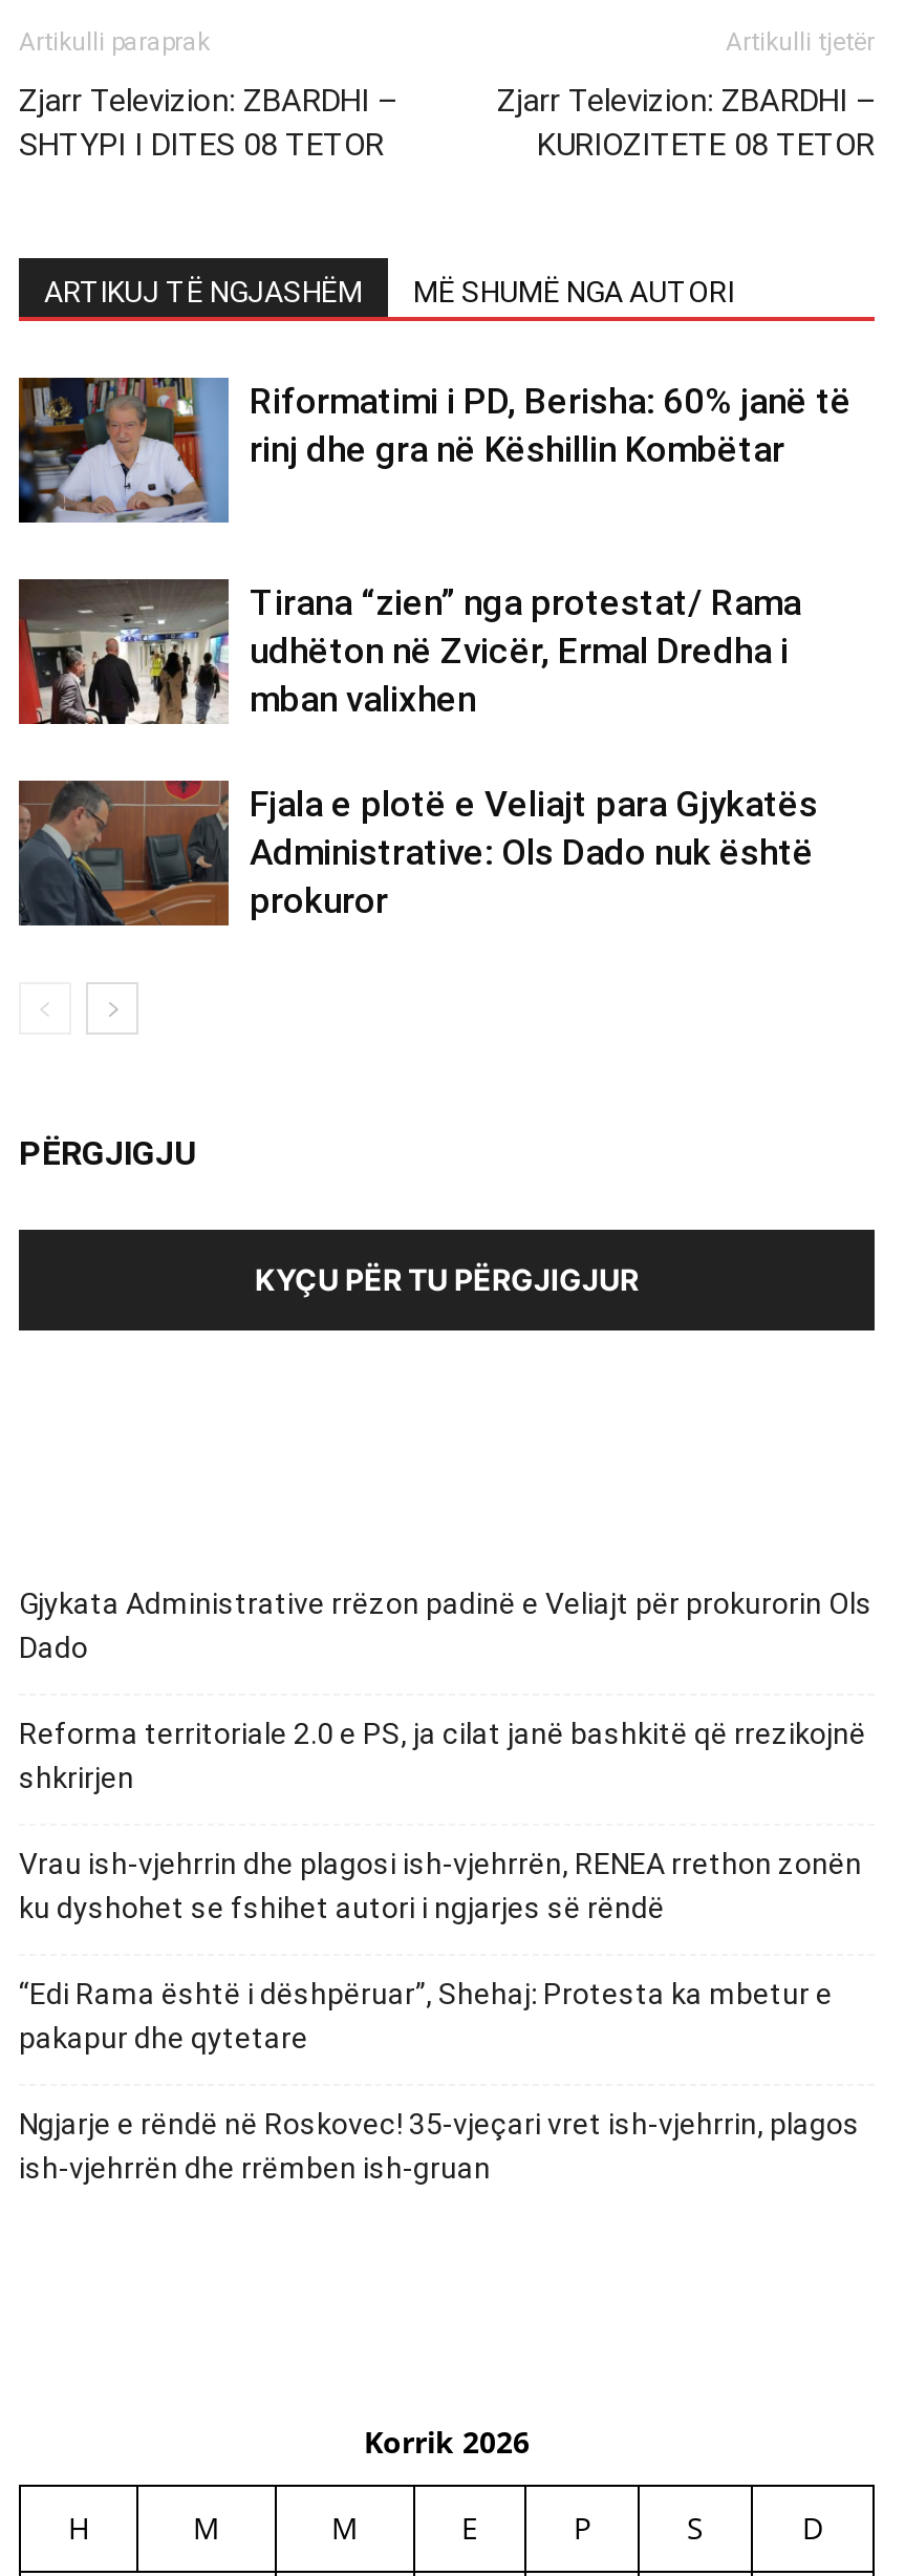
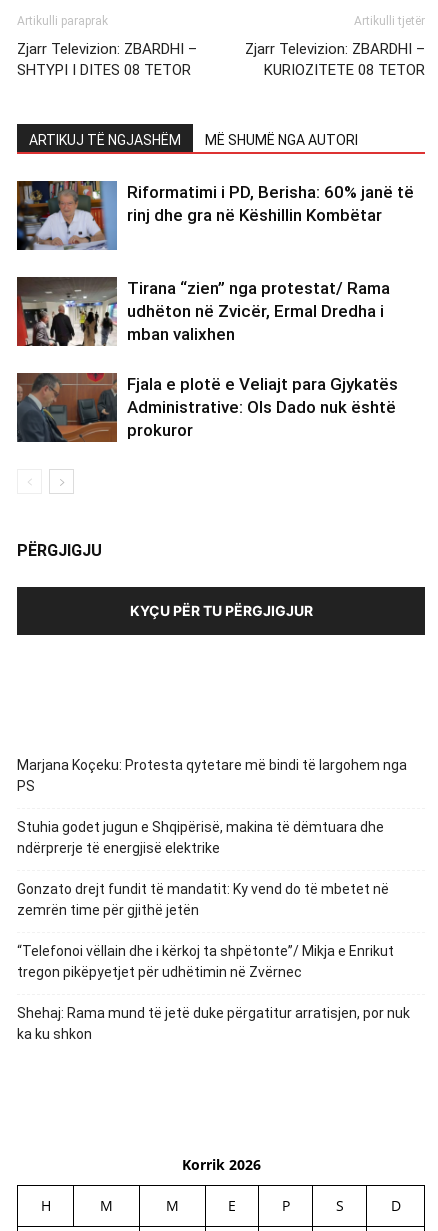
- Gjykata Administrative rrëzon padinë e Veliajt për prokurorin Ols
- Dado
+ Marjana Koçeku: Protesta qytetare më bindi të largohem nga
+ PS

- Reforma territoriale 2.0 e PS, ja cilat janë bashkitë që rrezikojnë
- shkrirjen
+ Stuhia godet jugun e Shqipërisë, makina të dëmtuara dhe
+ ndërprerje të energjisë elektrike

- Vrau ish-vjehrrin dhe plagosi ish-vjehrrën, RENEA rrethon zonën
- ku dyshohet se fshihet autori i ngjarjes së rëndë
+ Gonzato drejt fundit të mandatit: Ky vend do të mbetet në
+ zemrën time për gjithë jetën

- “Edi Rama është i dëshpëruar”, Shehaj: Protesta ka mbetur e
- pakapur dhe qytetare
+ “Telefonoi vëllain dhe i kërkoj ta shpëtonte”/ Mikja e Enrikut
+ tregon pikëpyetjet për udhëtimin në Zvërnec

- Ngjarje e rëndë në Roskovec! 35-vjeçari vret ish-vjehrrin, plagos
- ish-vjehrrën dhe rrëmben ish-gruan
+ Shehaj: Rama mund të jetë duke përgatitur arratisjen, por nuk
+ ka ku shkon
